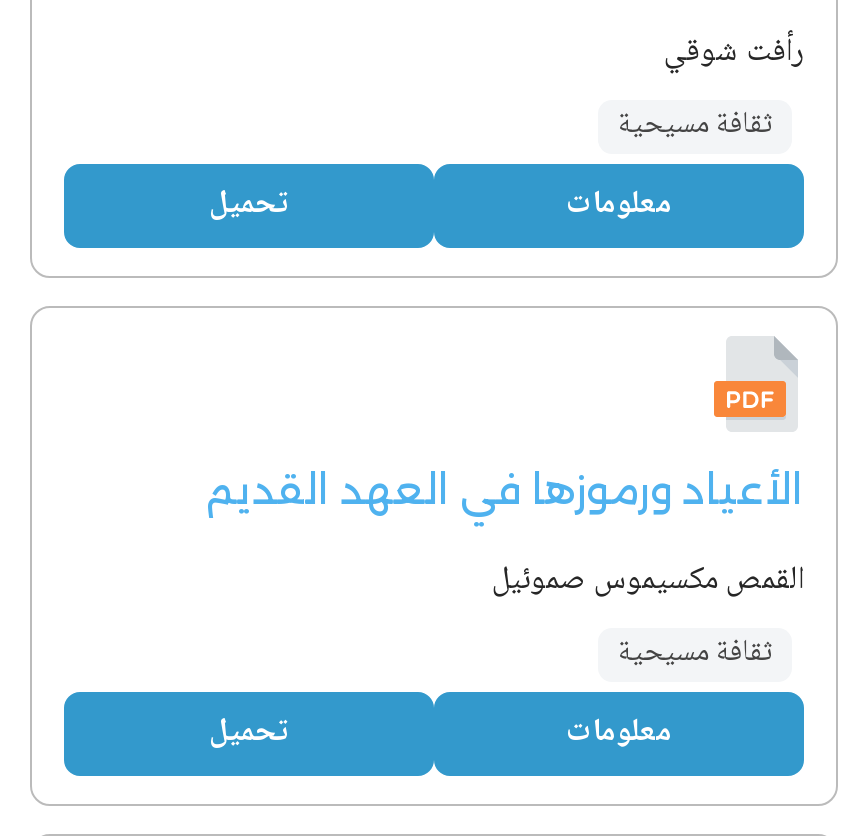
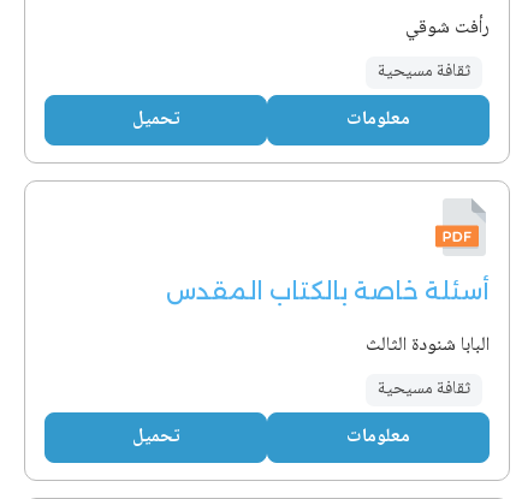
- الأعياد ورموزها في العهد القديم
+ أسئلة خاصة بالكتاب المقدس

- القمص مكسيموس صموئيل
+ البابا شنودة الثالث
